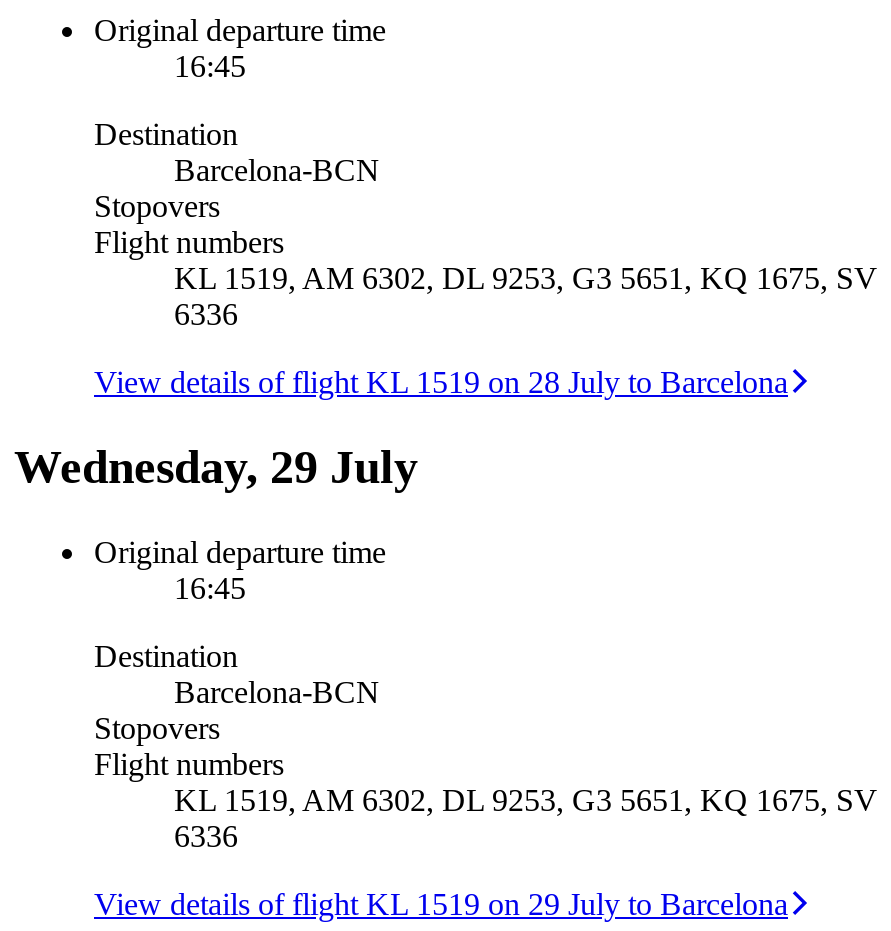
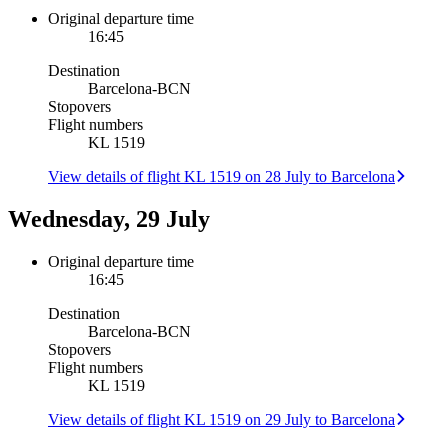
- KL 1519, AM 6302, DL 9253, G3 5651, KQ 1675, SV
- 6336
+ KL 1519

- KL 1519, AM 6302, DL 9253, G3 5651, KQ 1675, SV
- 6336
+ KL 1519
